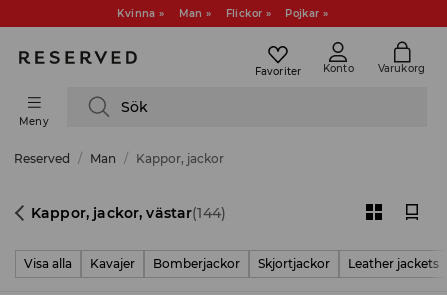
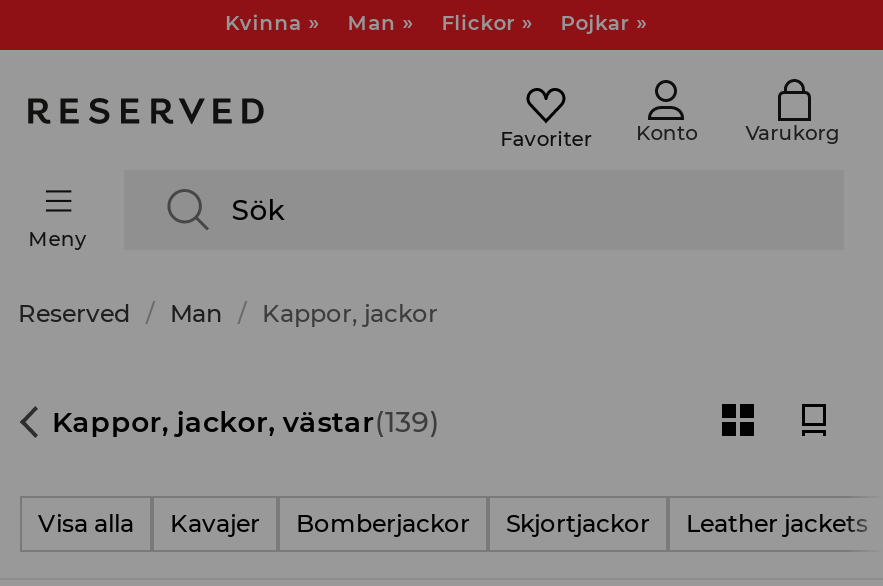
- Kappor, jackor, västar(144)
+ Kappor, jackor, västar(139)
